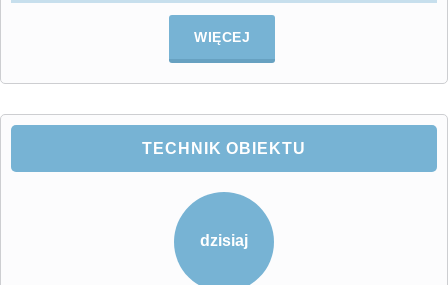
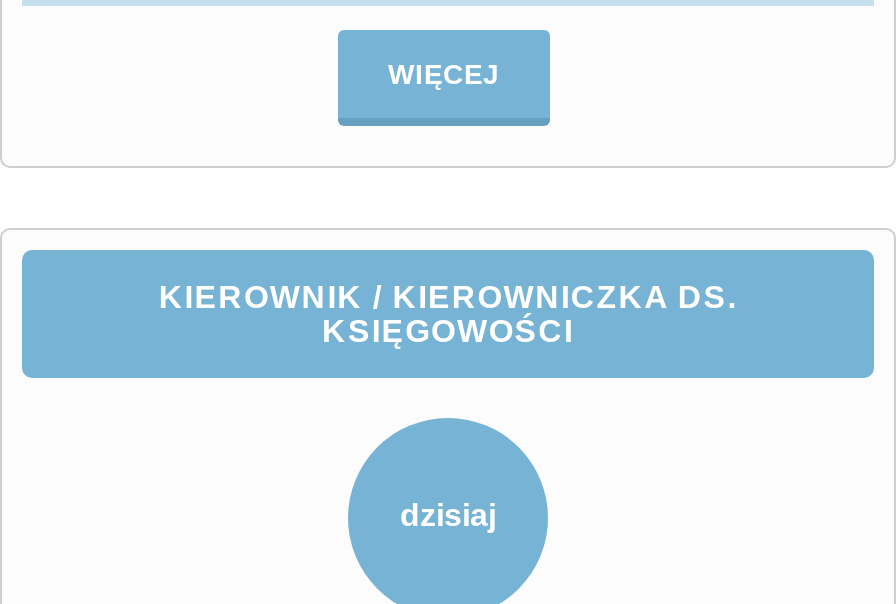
- TECHNIK OBIEKTU
+ KIEROWNIK / KIEROWNICZKA DS.
+ KSIĘGOWOŚCI
